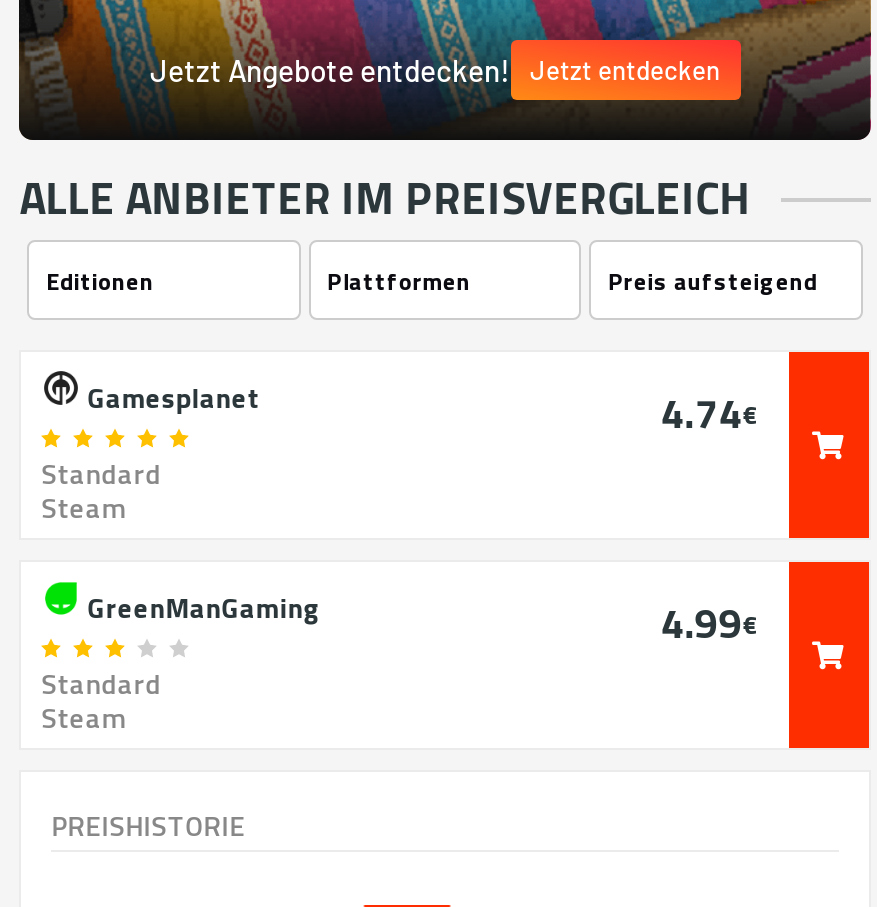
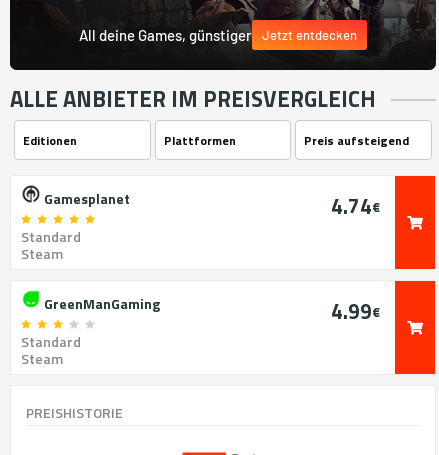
- Jetzt Angebote entdecken!
+ All deine Games, günstiger
